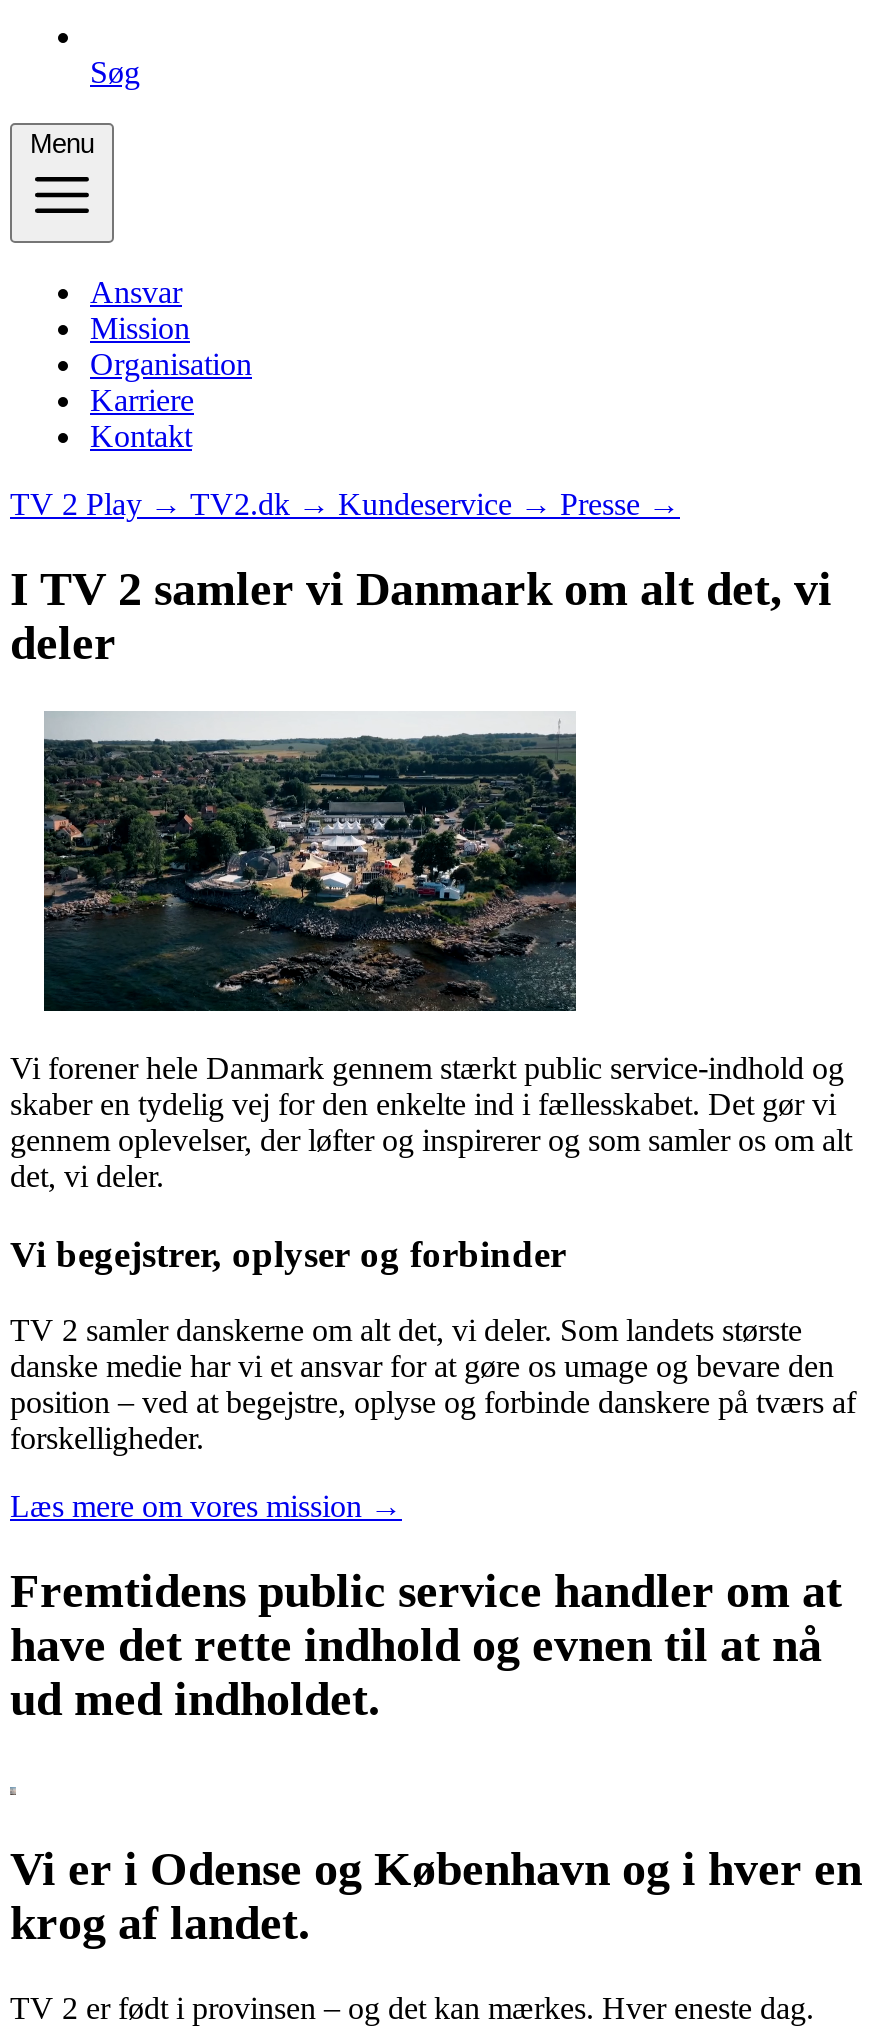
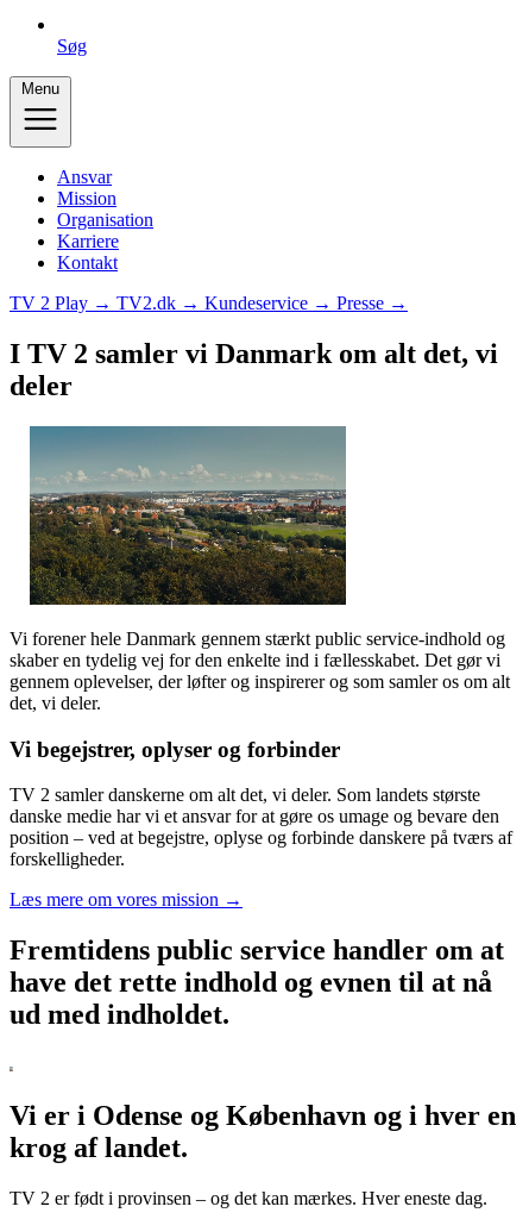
- [image]
+ [image]
